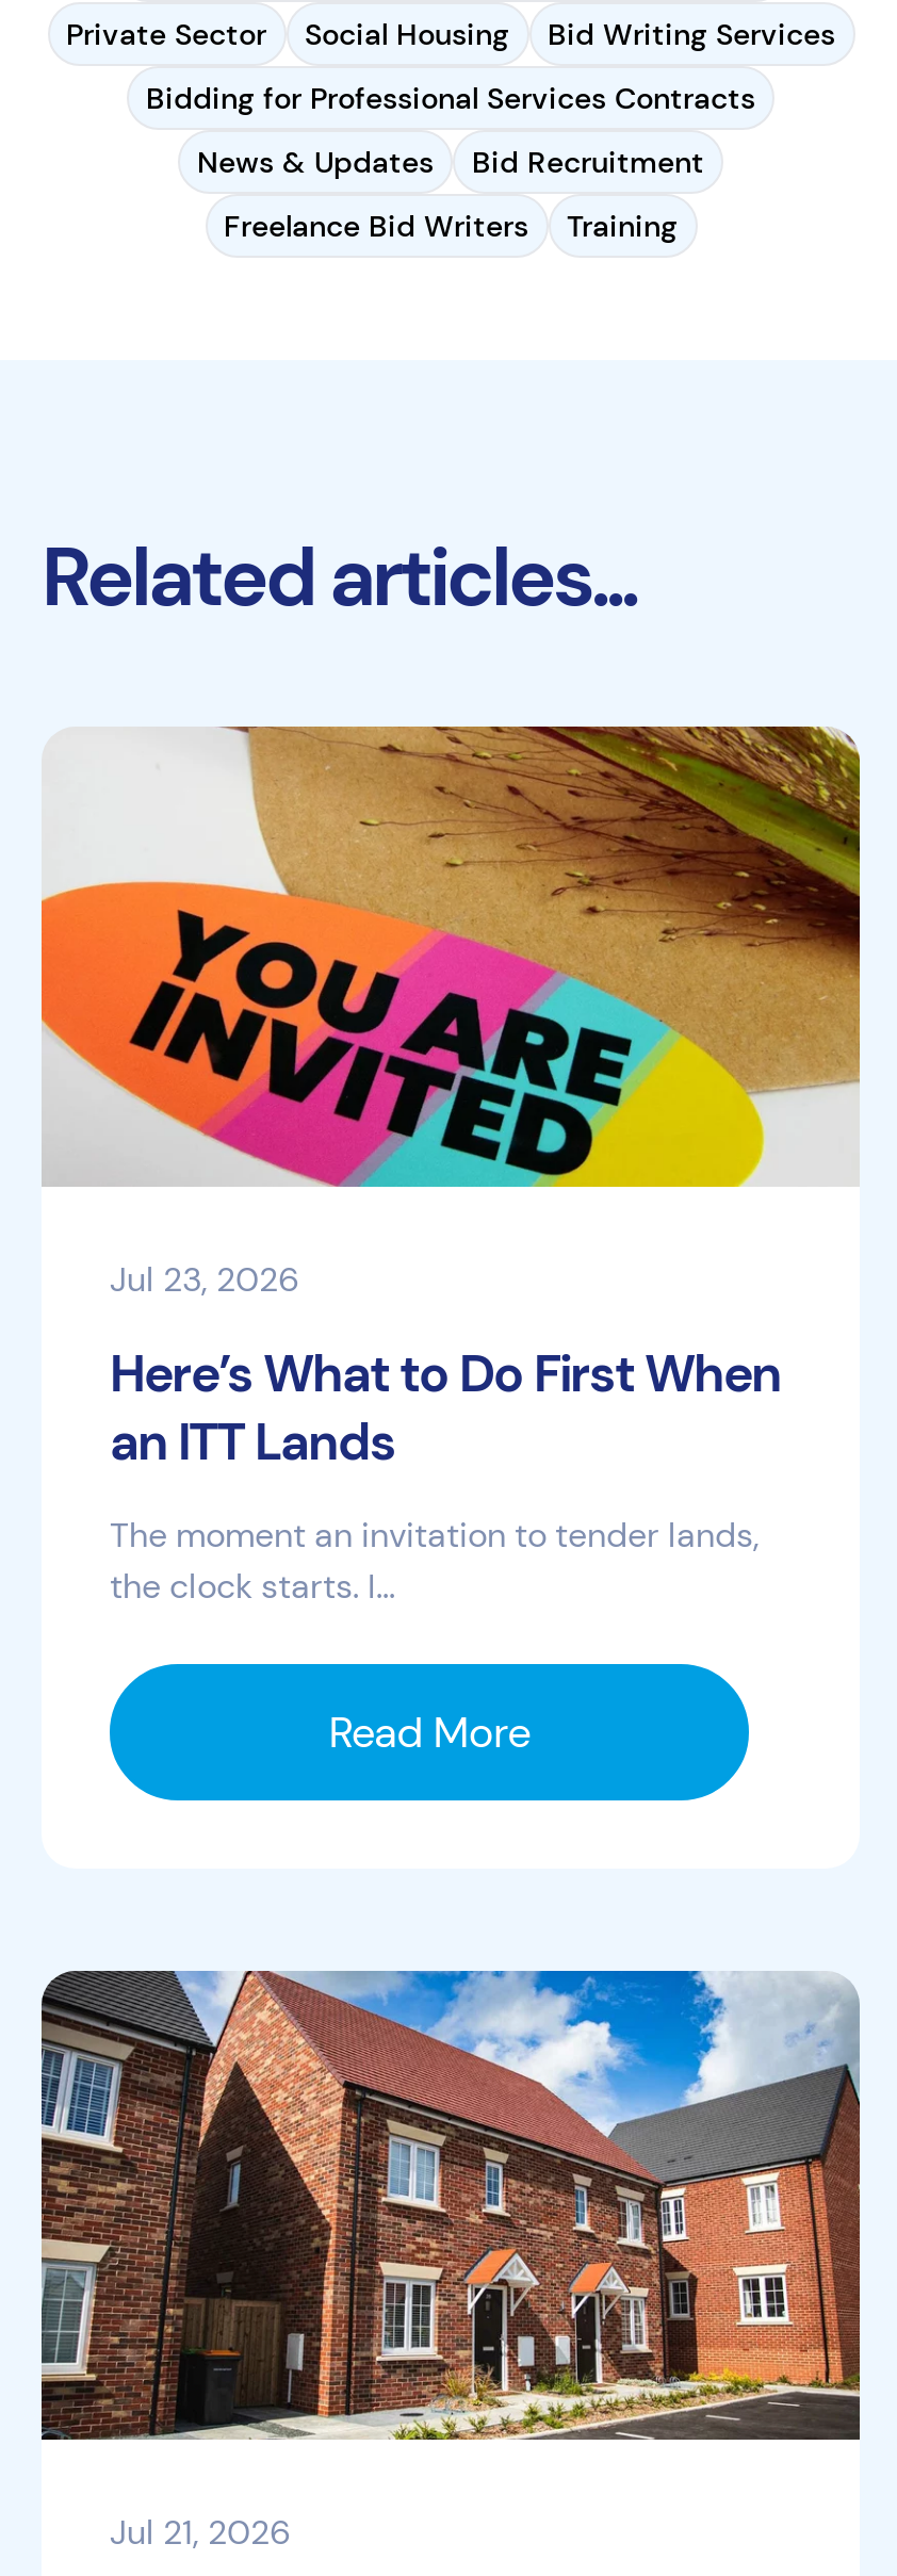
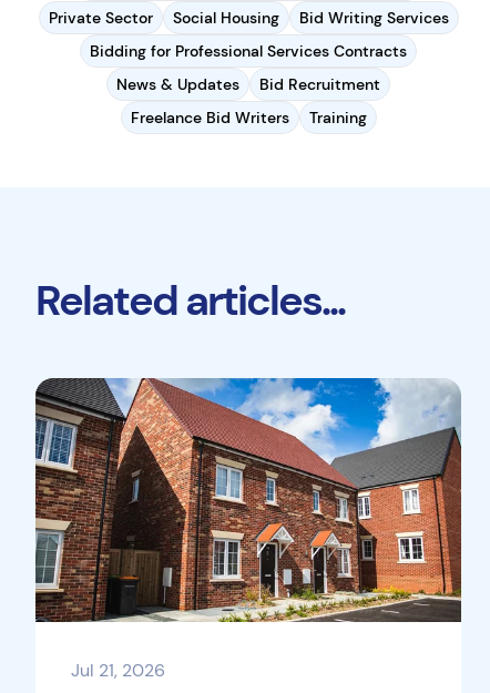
- [image]
- Jul 23, 2026
- Here’s What to Do First When
- an ITT Lands
- The moment an invitation to tender lands,
- the clock starts. I...
- Read More
